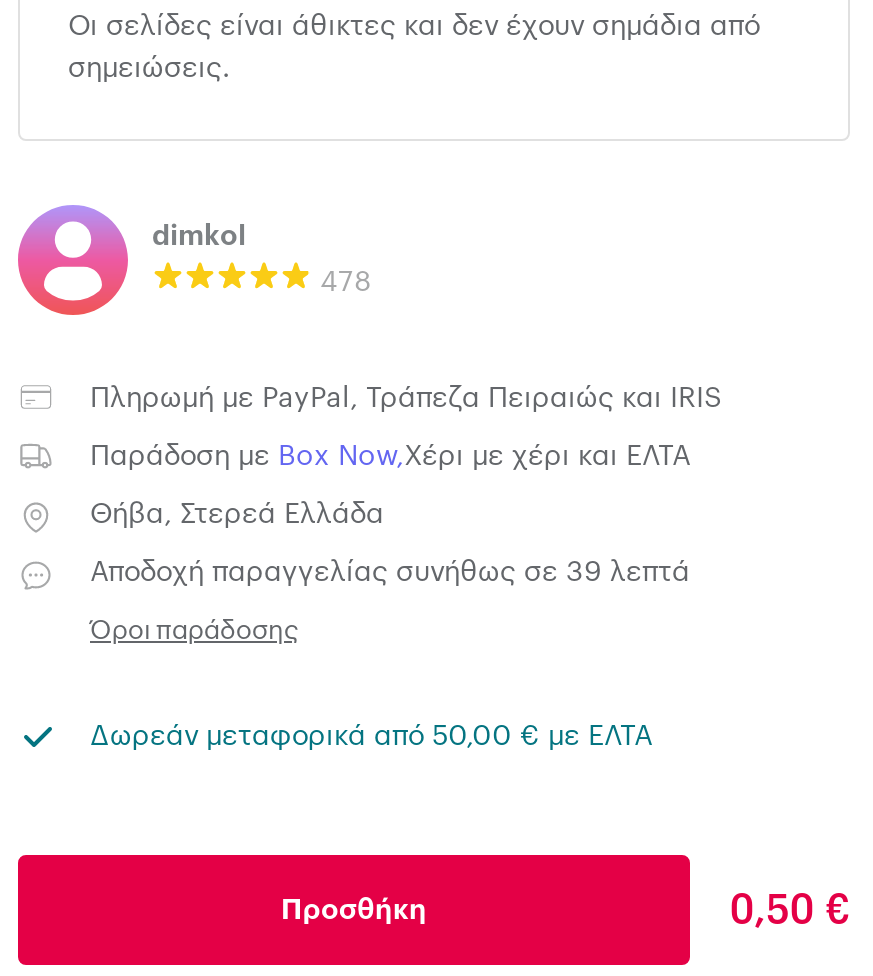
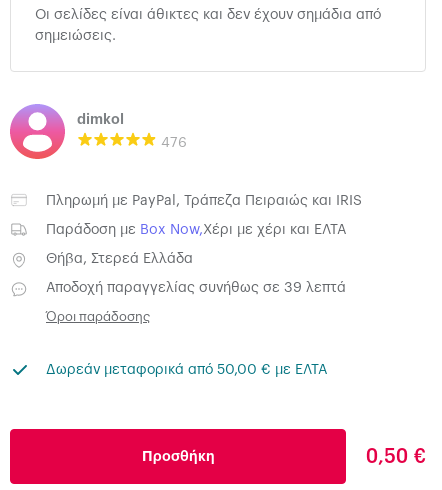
- 478
+ 476
